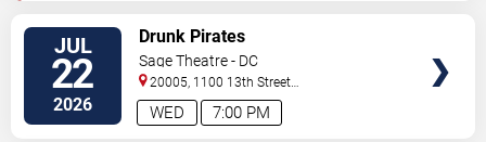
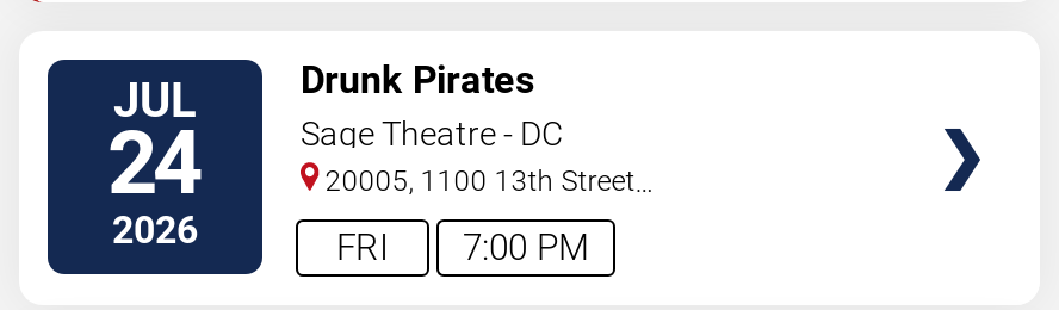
- 22
+ 24

- WED
+ FRI
